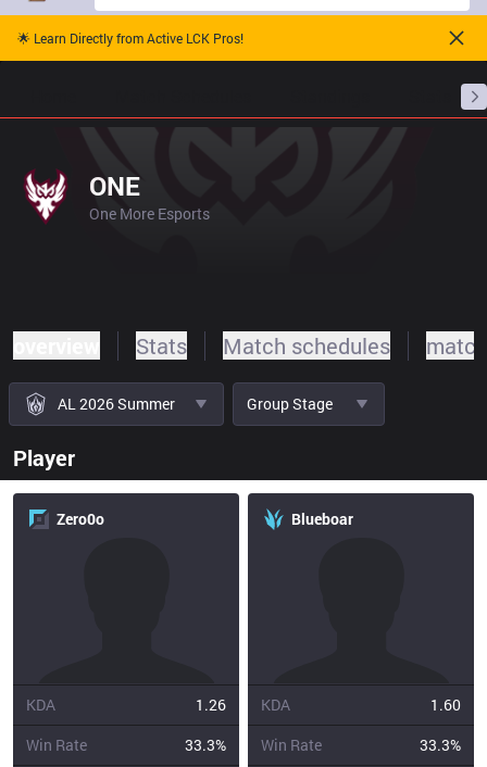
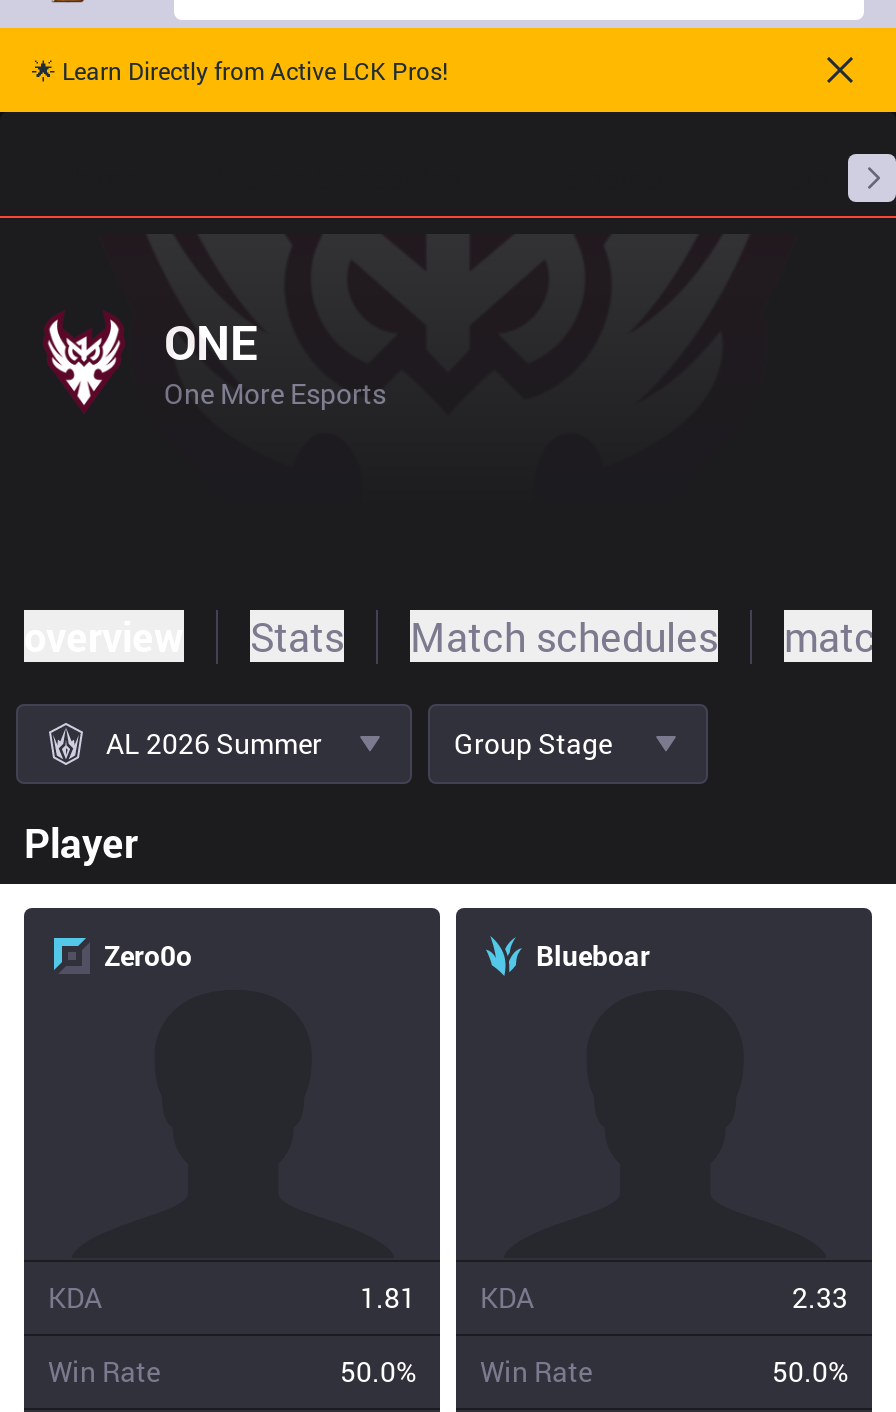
- 1.26 KDA
+ 1.81 KDA

- 1.60
+ 2.33

- 33.3% Win Rate
+ 50.0% Win Rate

- 33.3%
+ 50.0%
